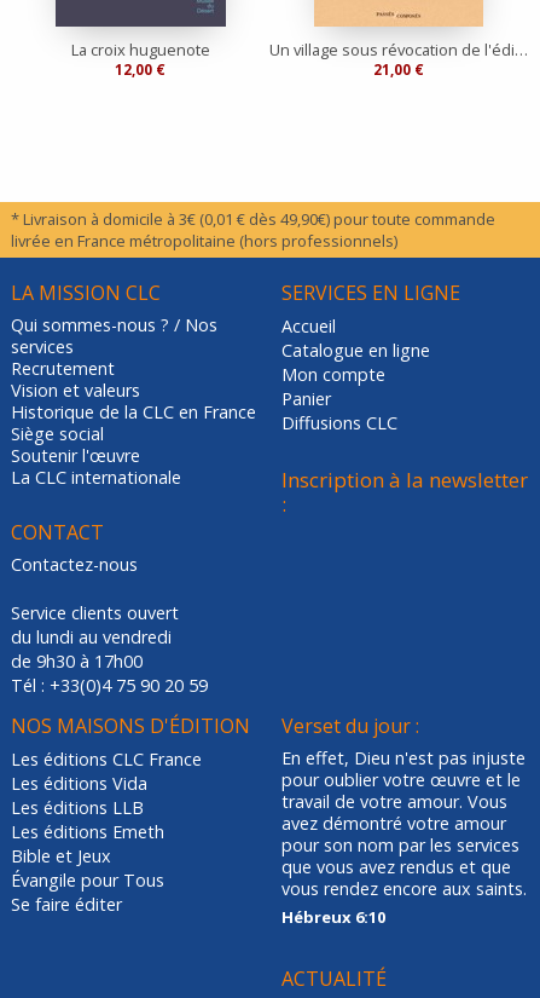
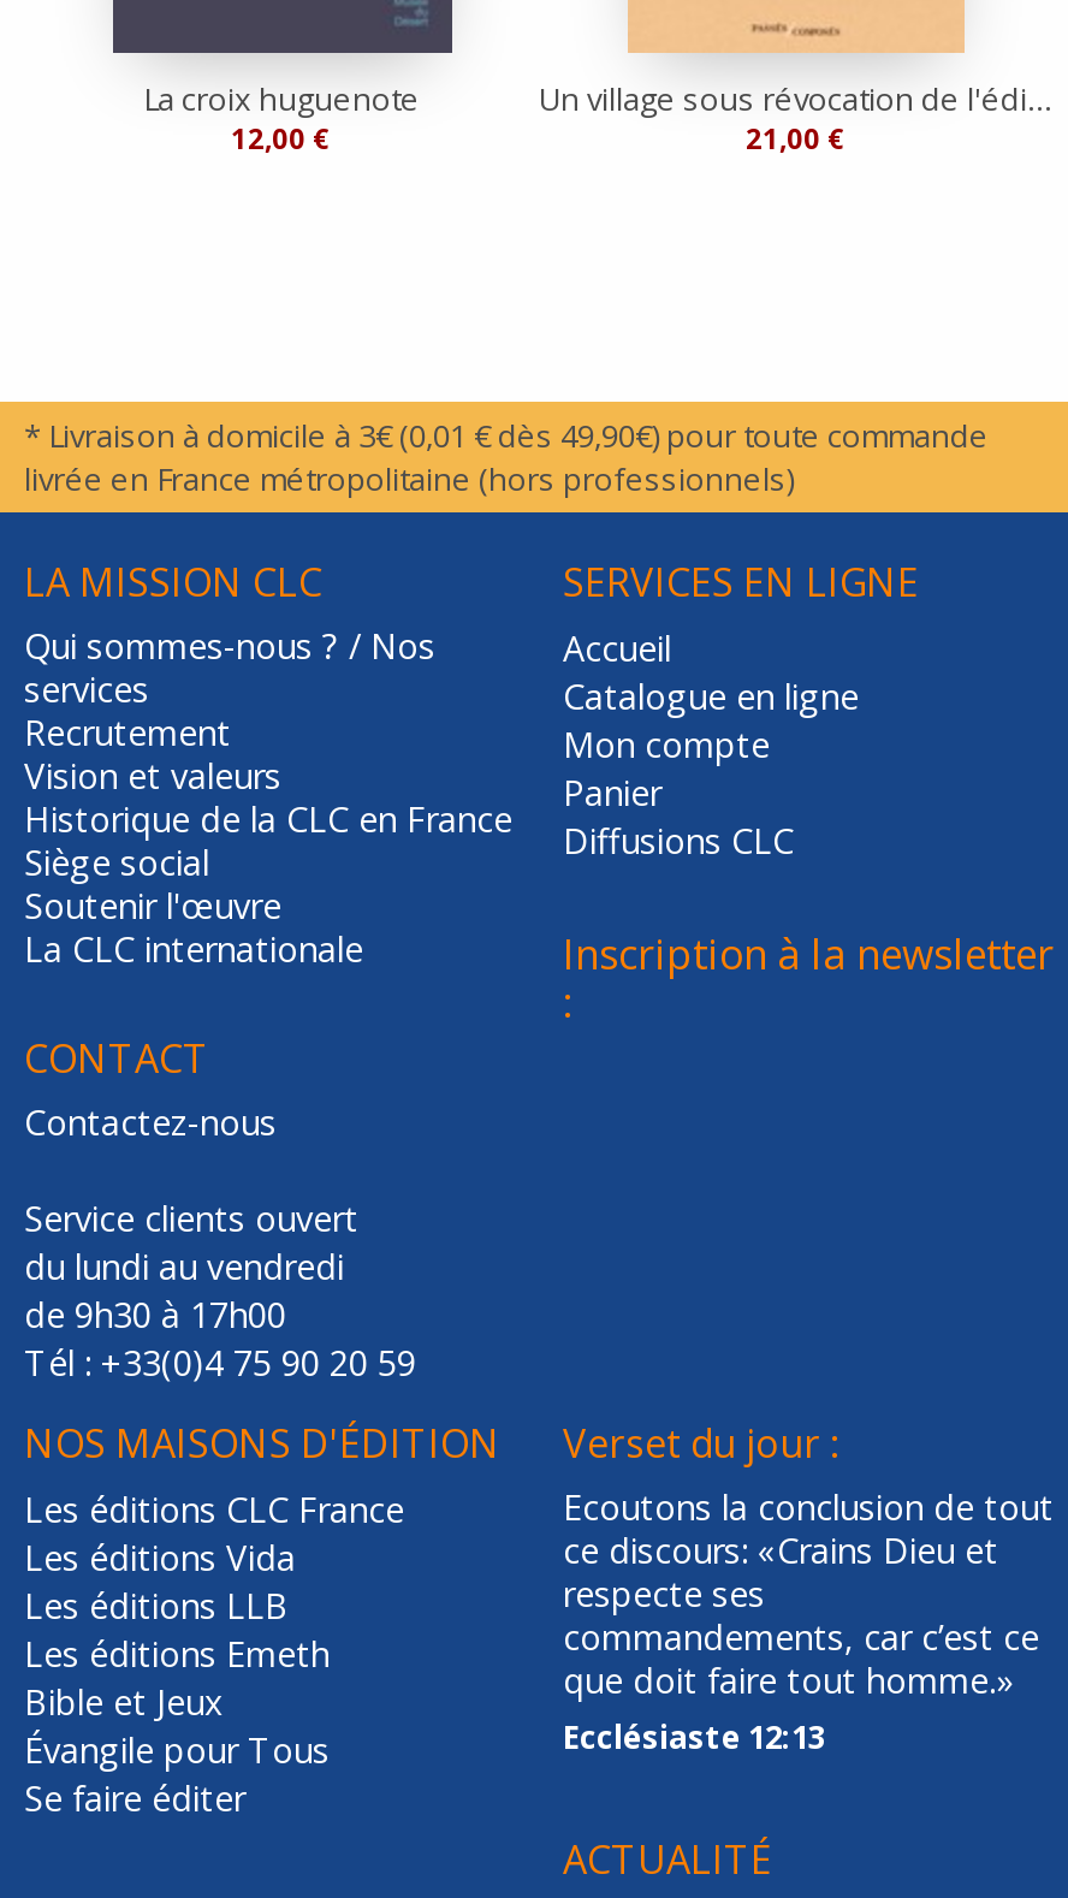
- En effet, Dieu n'est pas injuste
- pour oublier votre œuvre et le
- travail de votre amour. Vous
- avez démontré votre amour
- pour son nom par les services
- que vous avez rendus et que
- vous rendez encore aux saints.
- Hébreux 6:10
+ Ecoutons la conclusion de tout
+ ce discours: «Crains Dieu et
+ respecte ses
+ commandements, car c’est ce
+ que doit faire tout homme.»
+ Ecclésiaste 12:13
